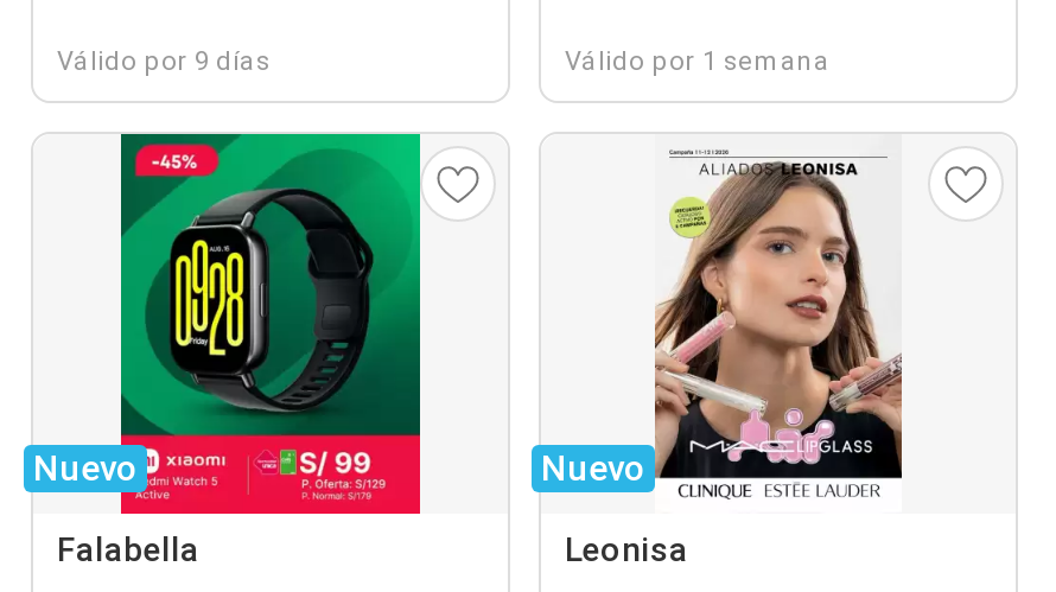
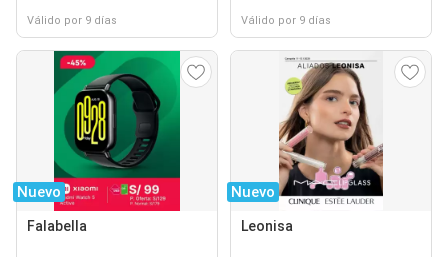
- Válido por 1 semana
+ Válido por 9 días
